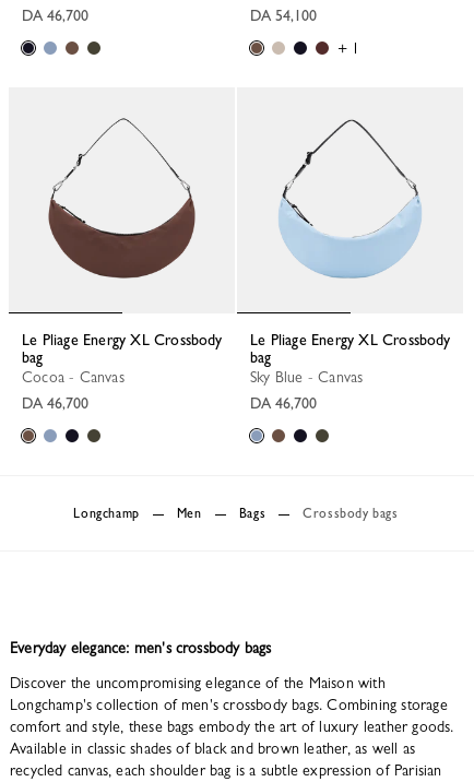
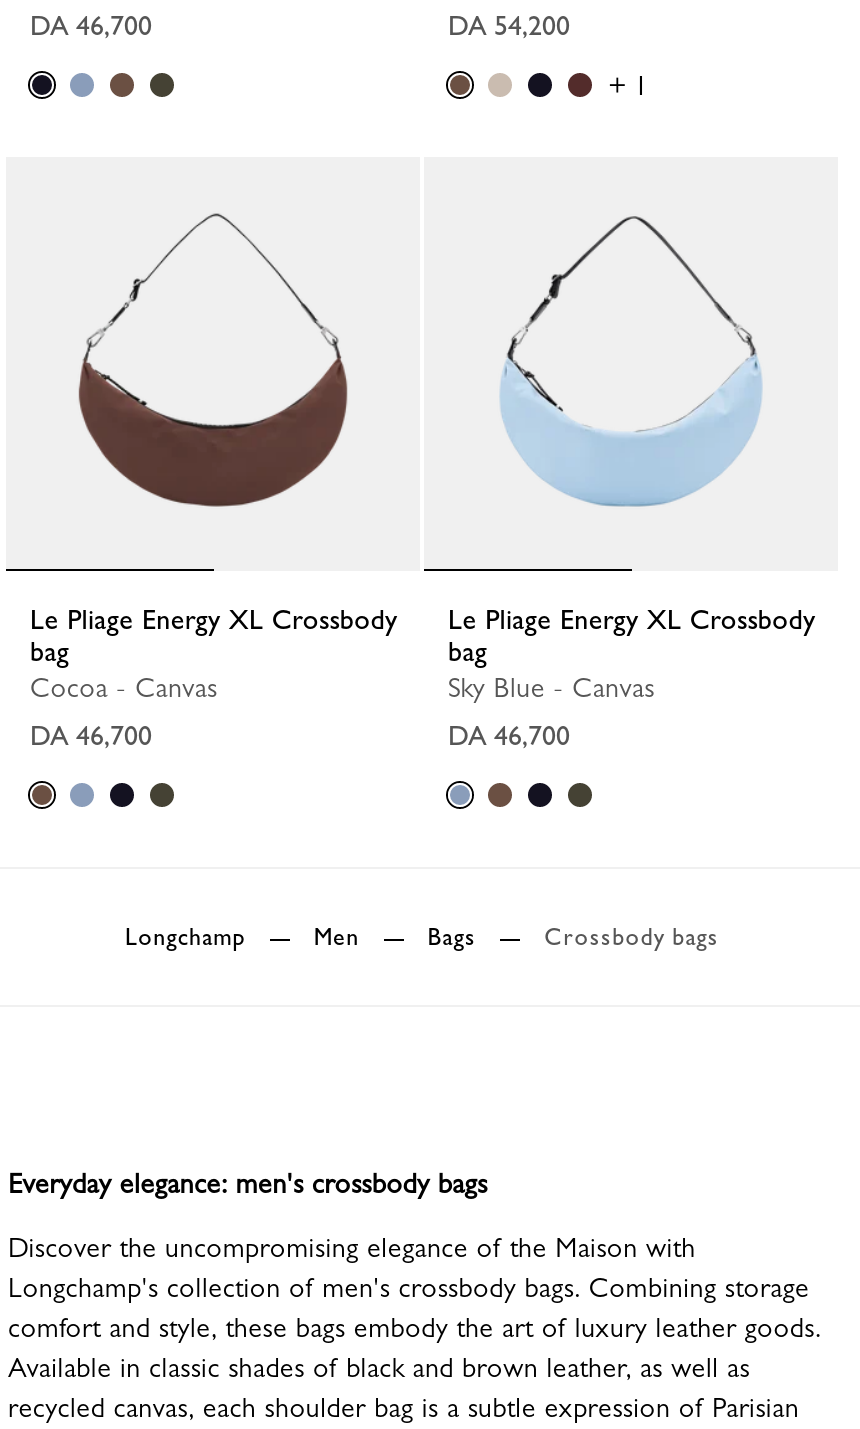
- DA 54,100
+ DA 54,200
